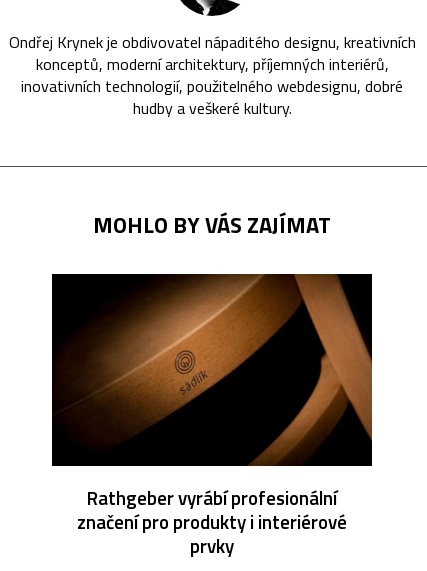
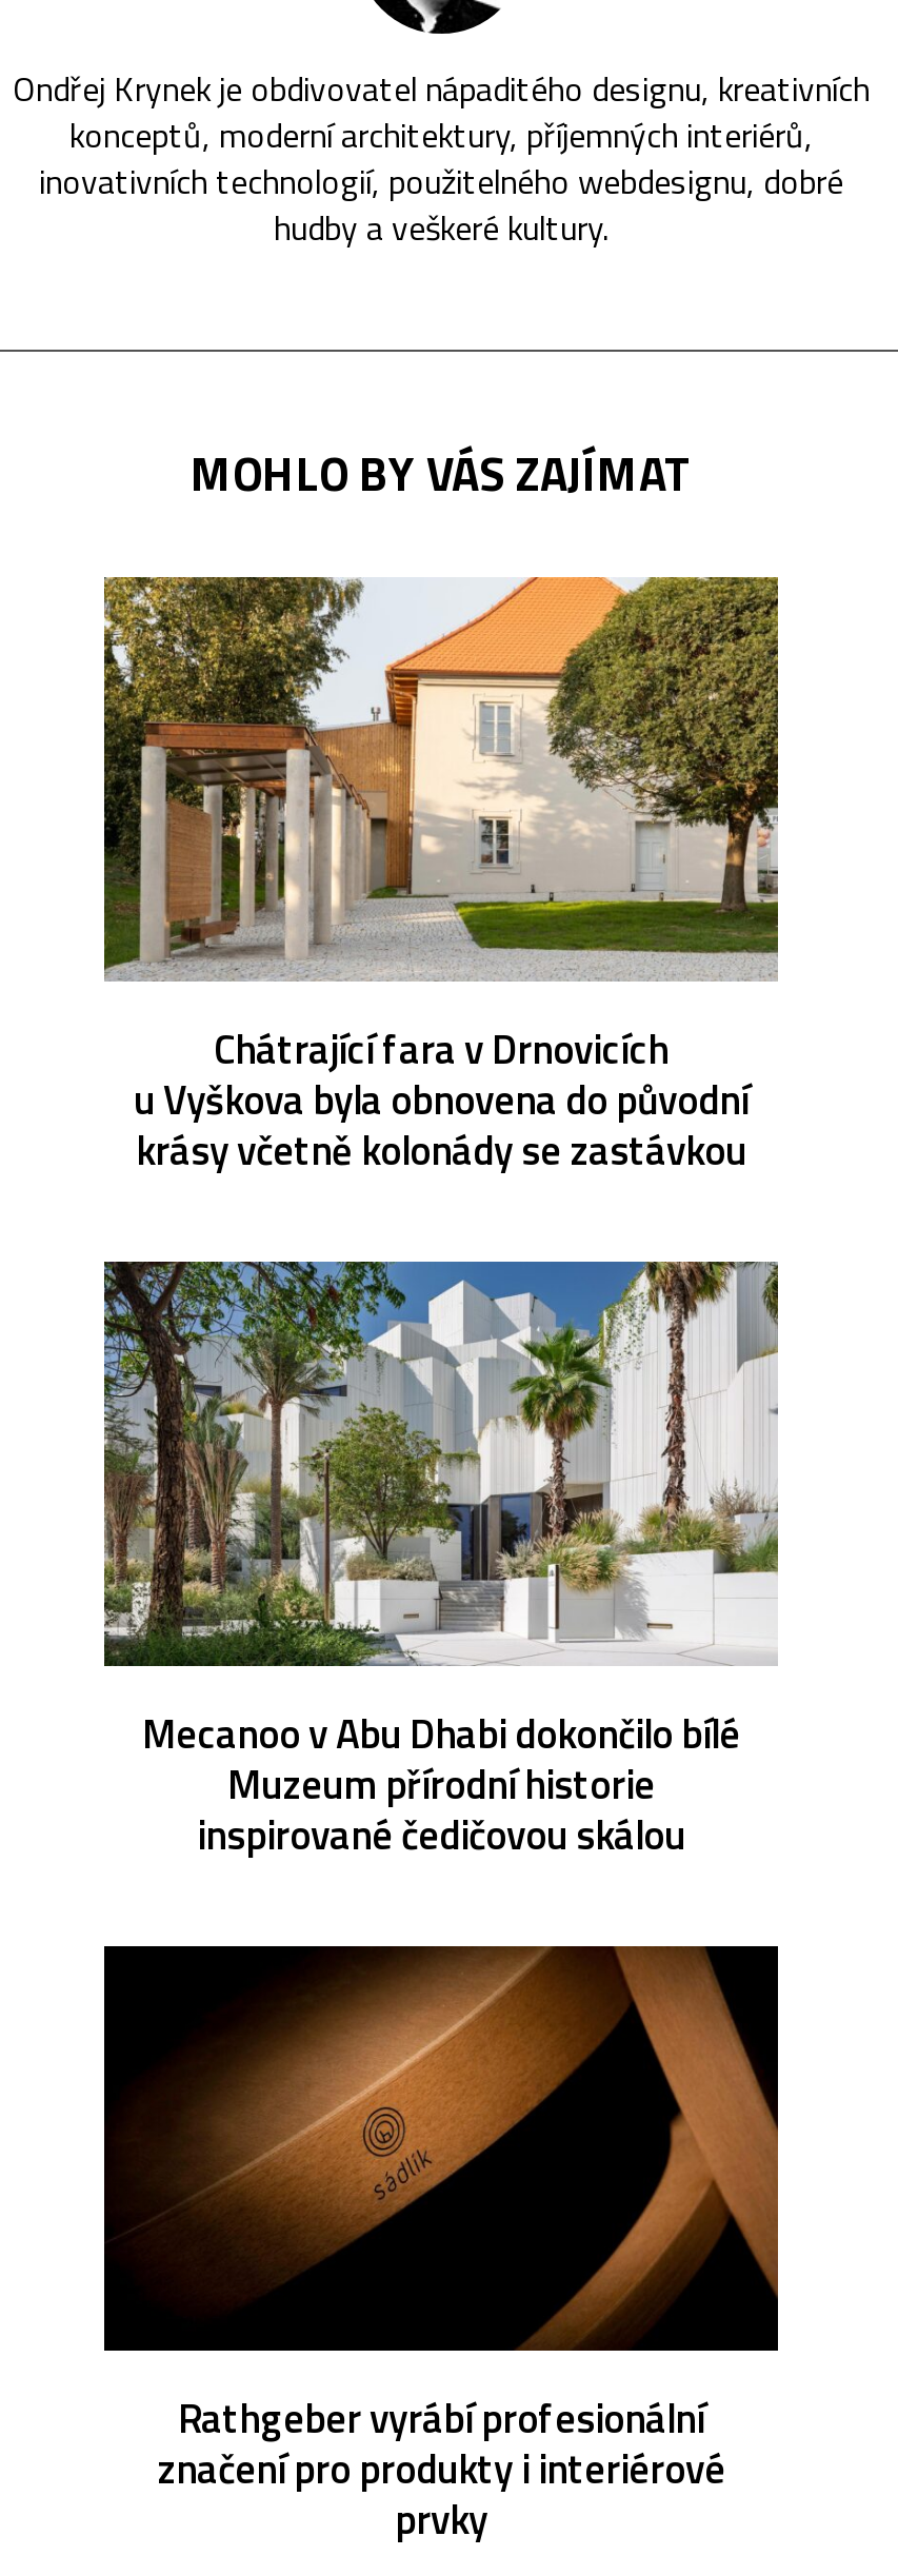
+ [image]
+ Chátrající fara v Drnovicích
+ u Vyškova byla obnovena do původní
+ krásy včetně kolonády se zastávkou

+ [image]
+ Mecanoo v Abu Dhabi dokončilo bílé
+ Muzeum přírodní historie
+ inspirované čedičovou skálou
